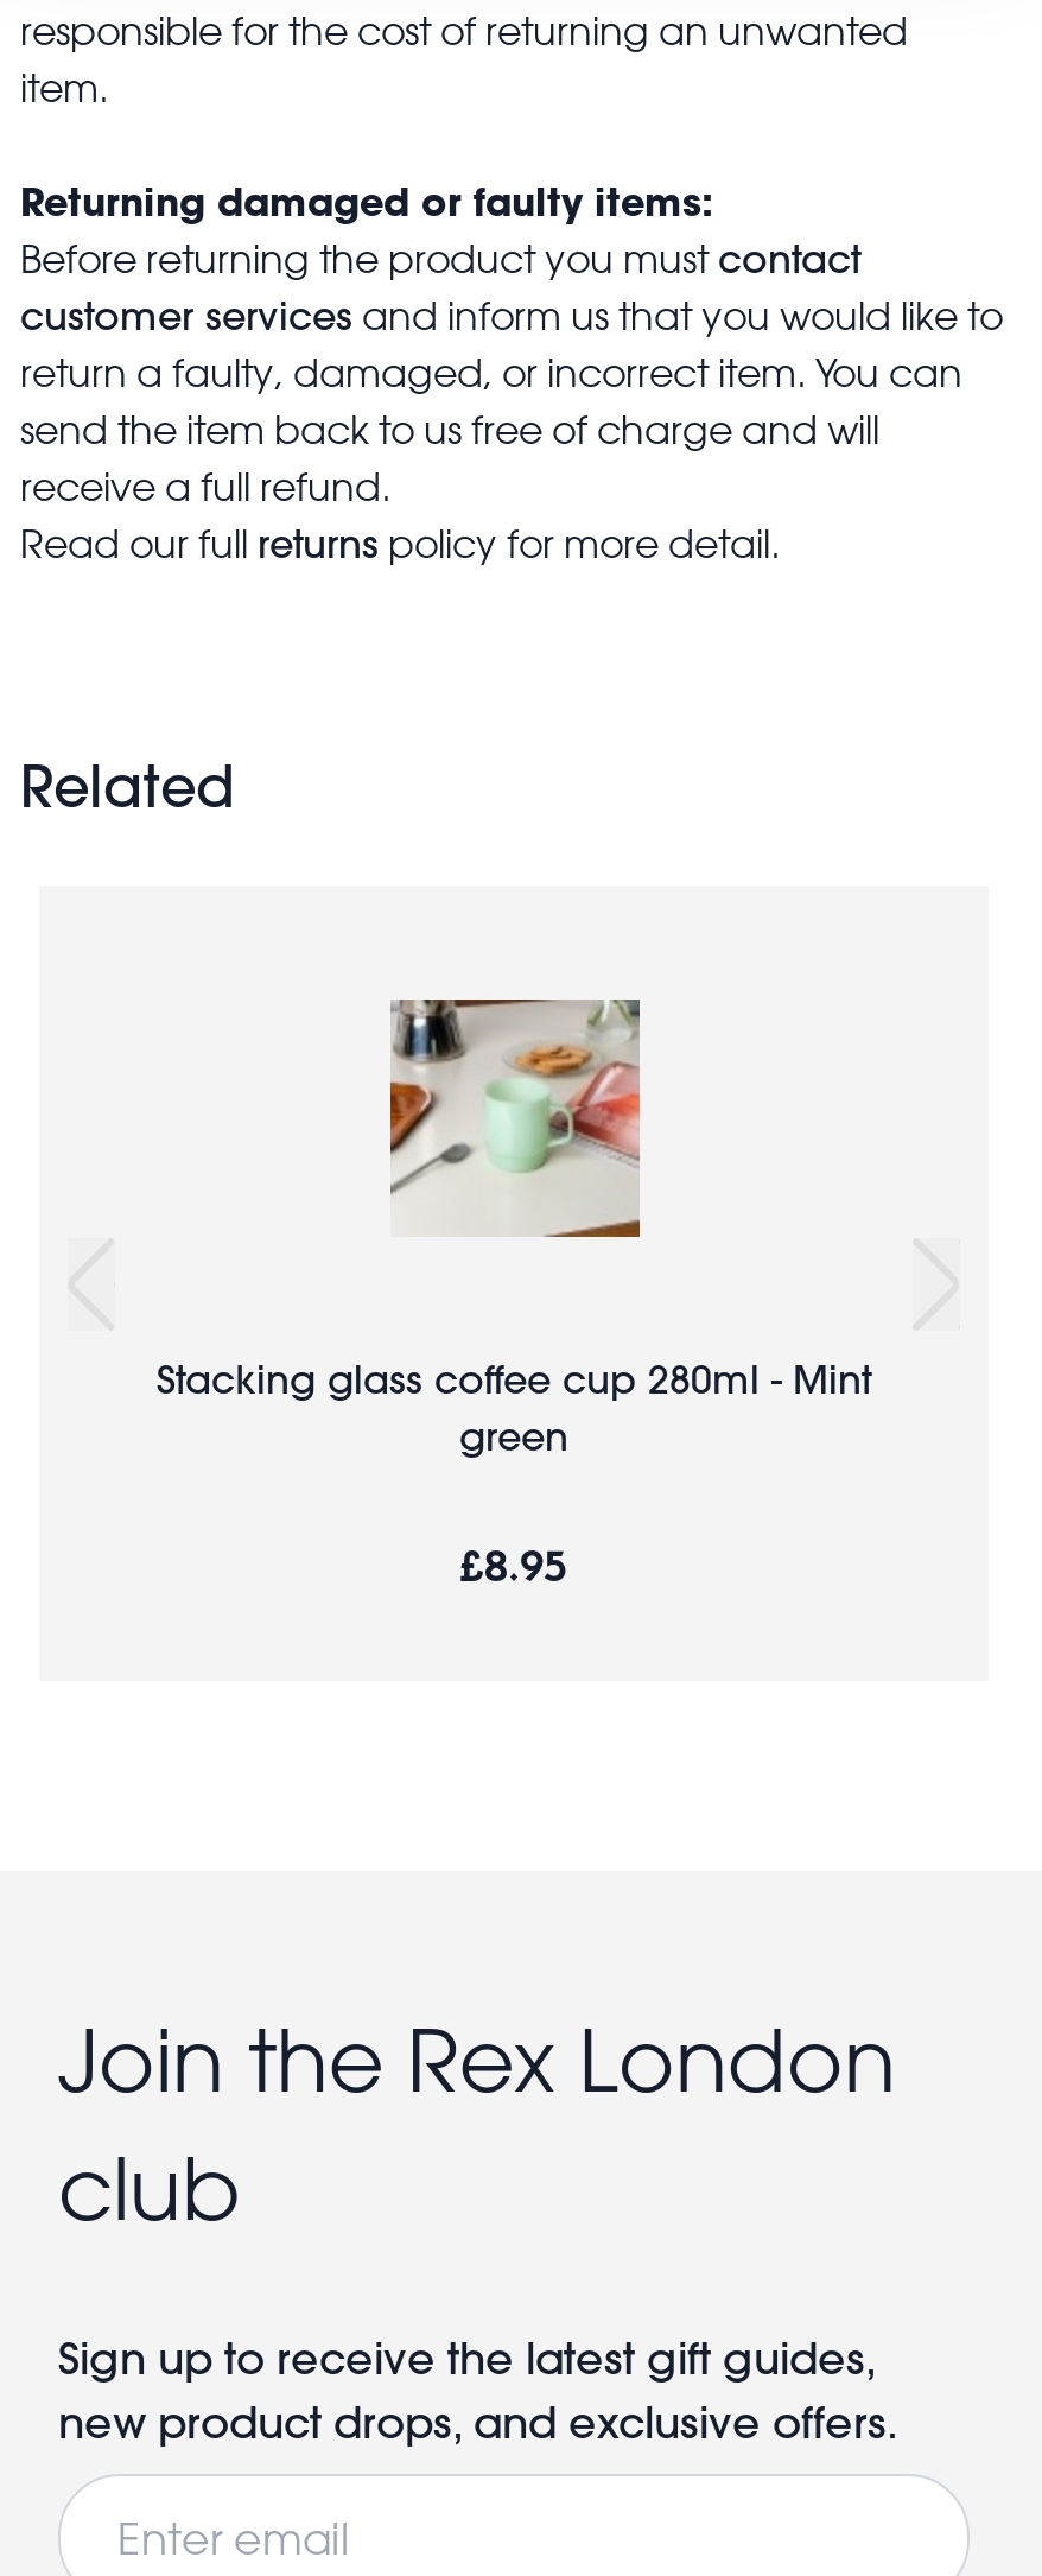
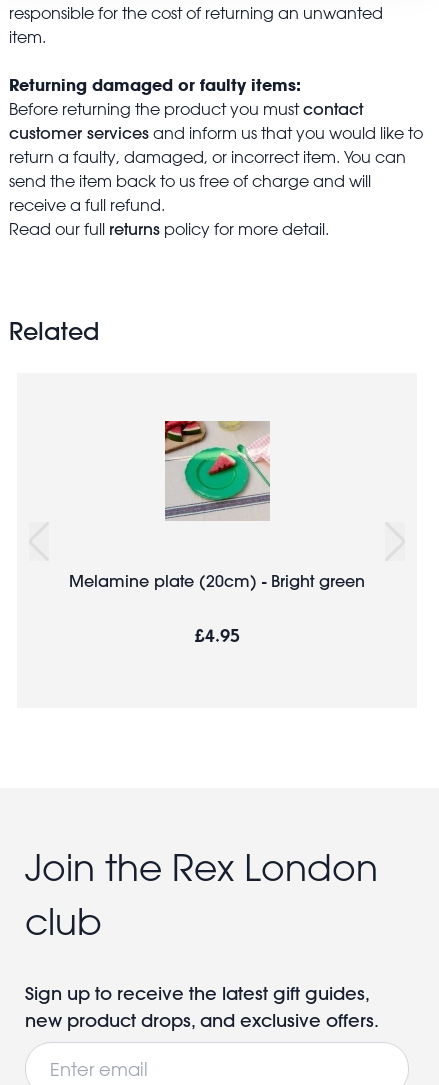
- [image]
+ [image]

- Stacking glass coffee cup 280ml - Mint
- green
+ Melamine plate (20cm) - Bright green

- £8.95
+ £4.95
